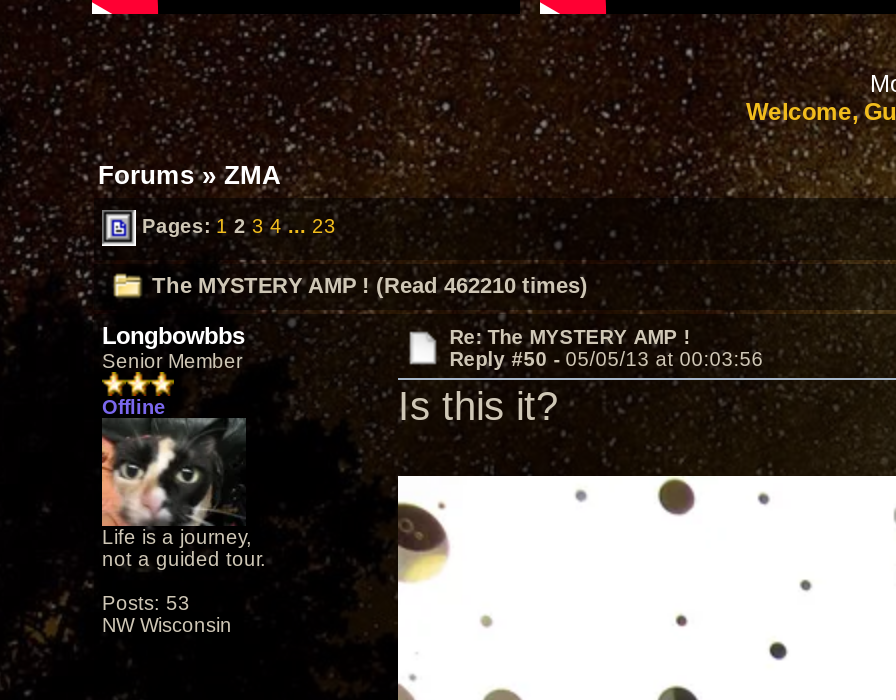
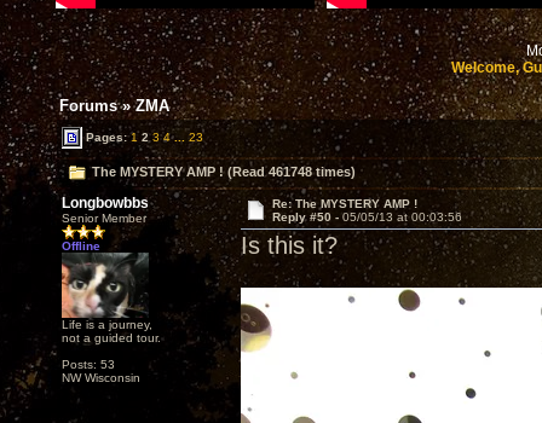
- The MYSTERY AMP ! (Read 462210 times)
+ The MYSTERY AMP ! (Read 461748 times)
